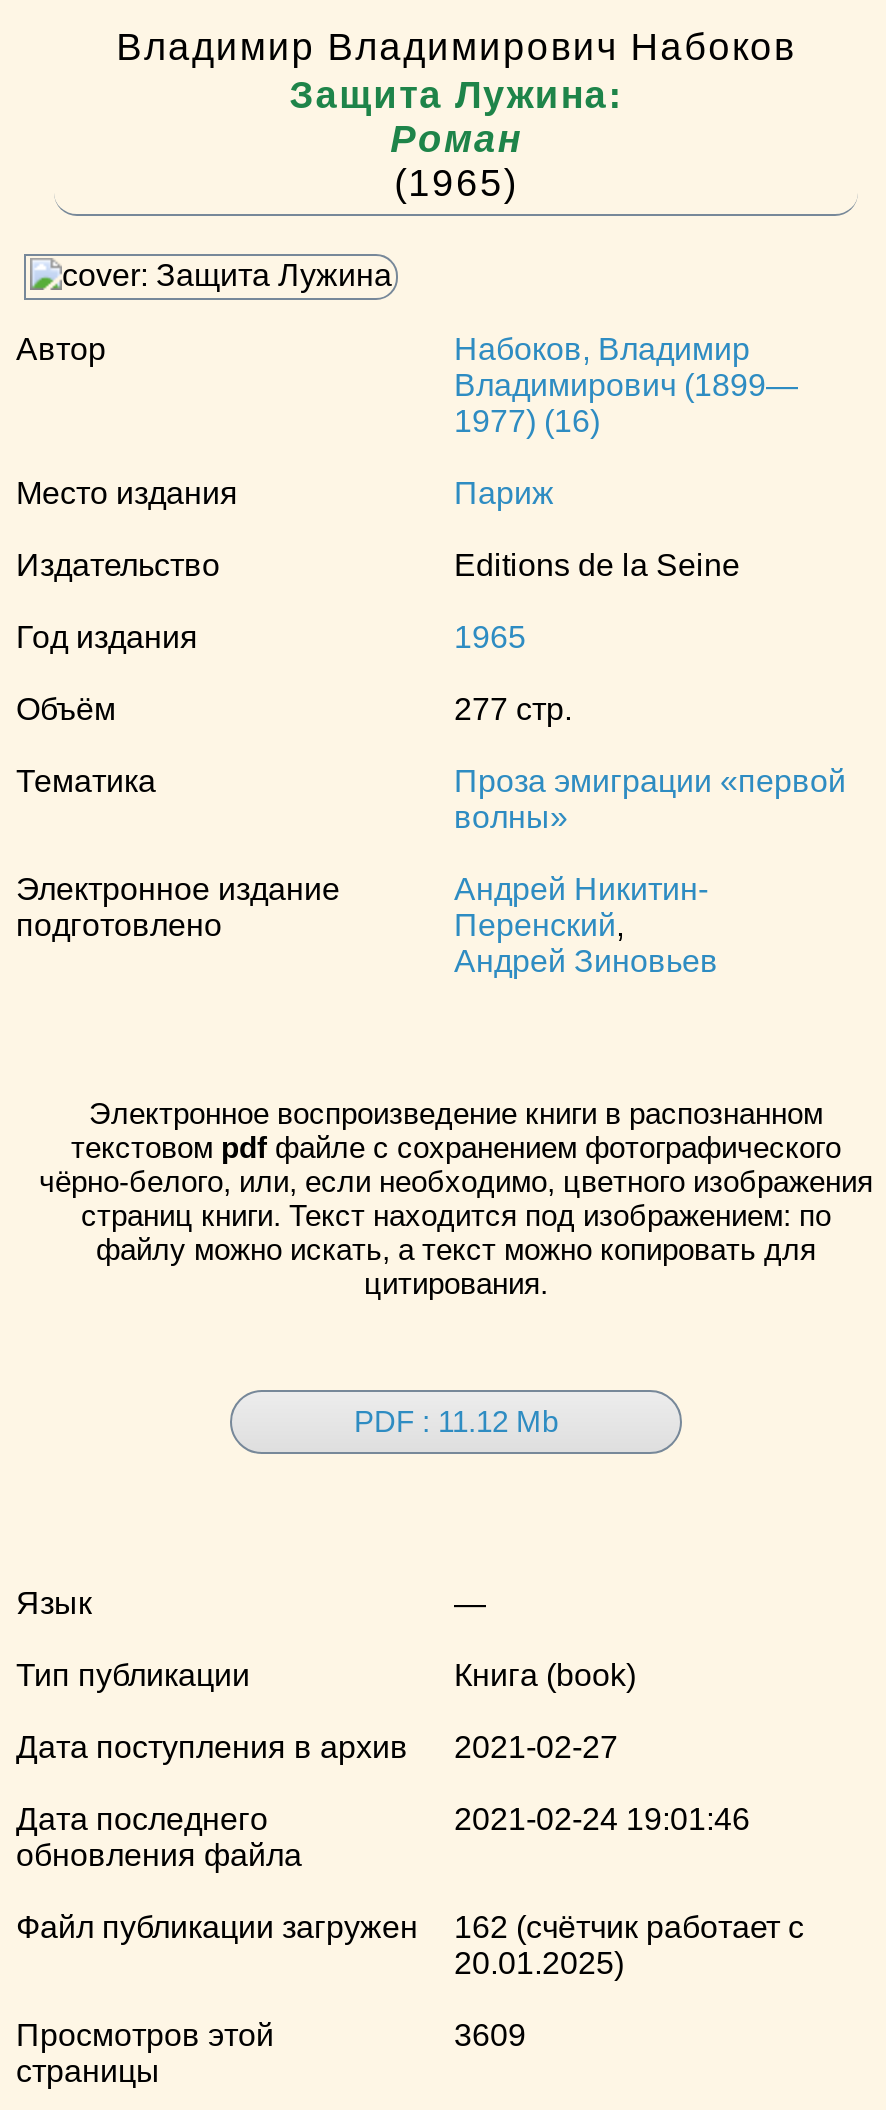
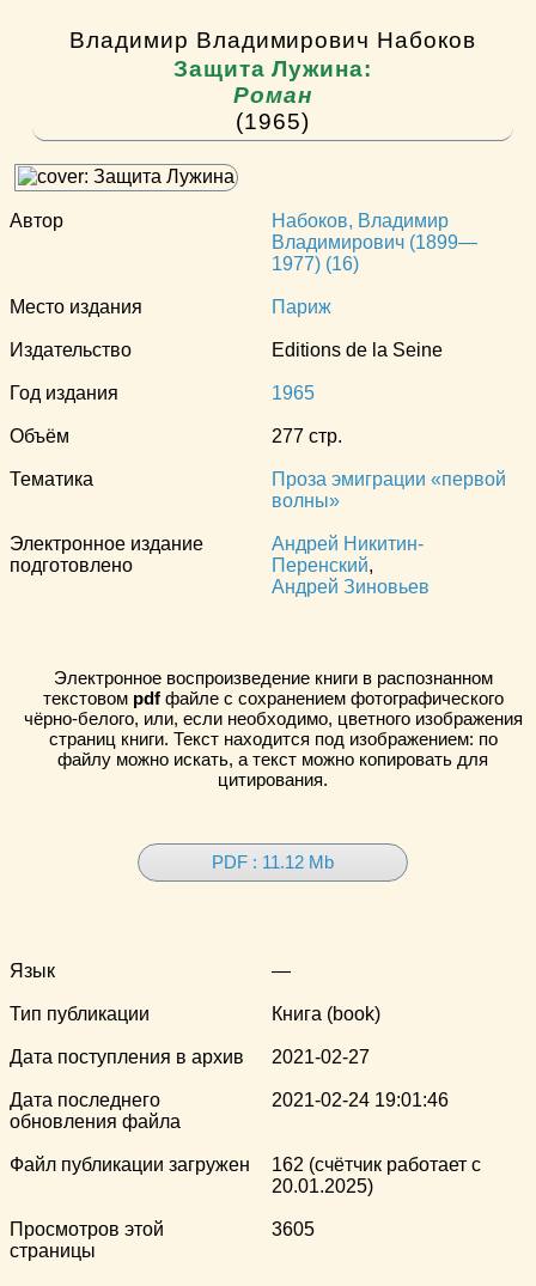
- 3609
+ 3605
